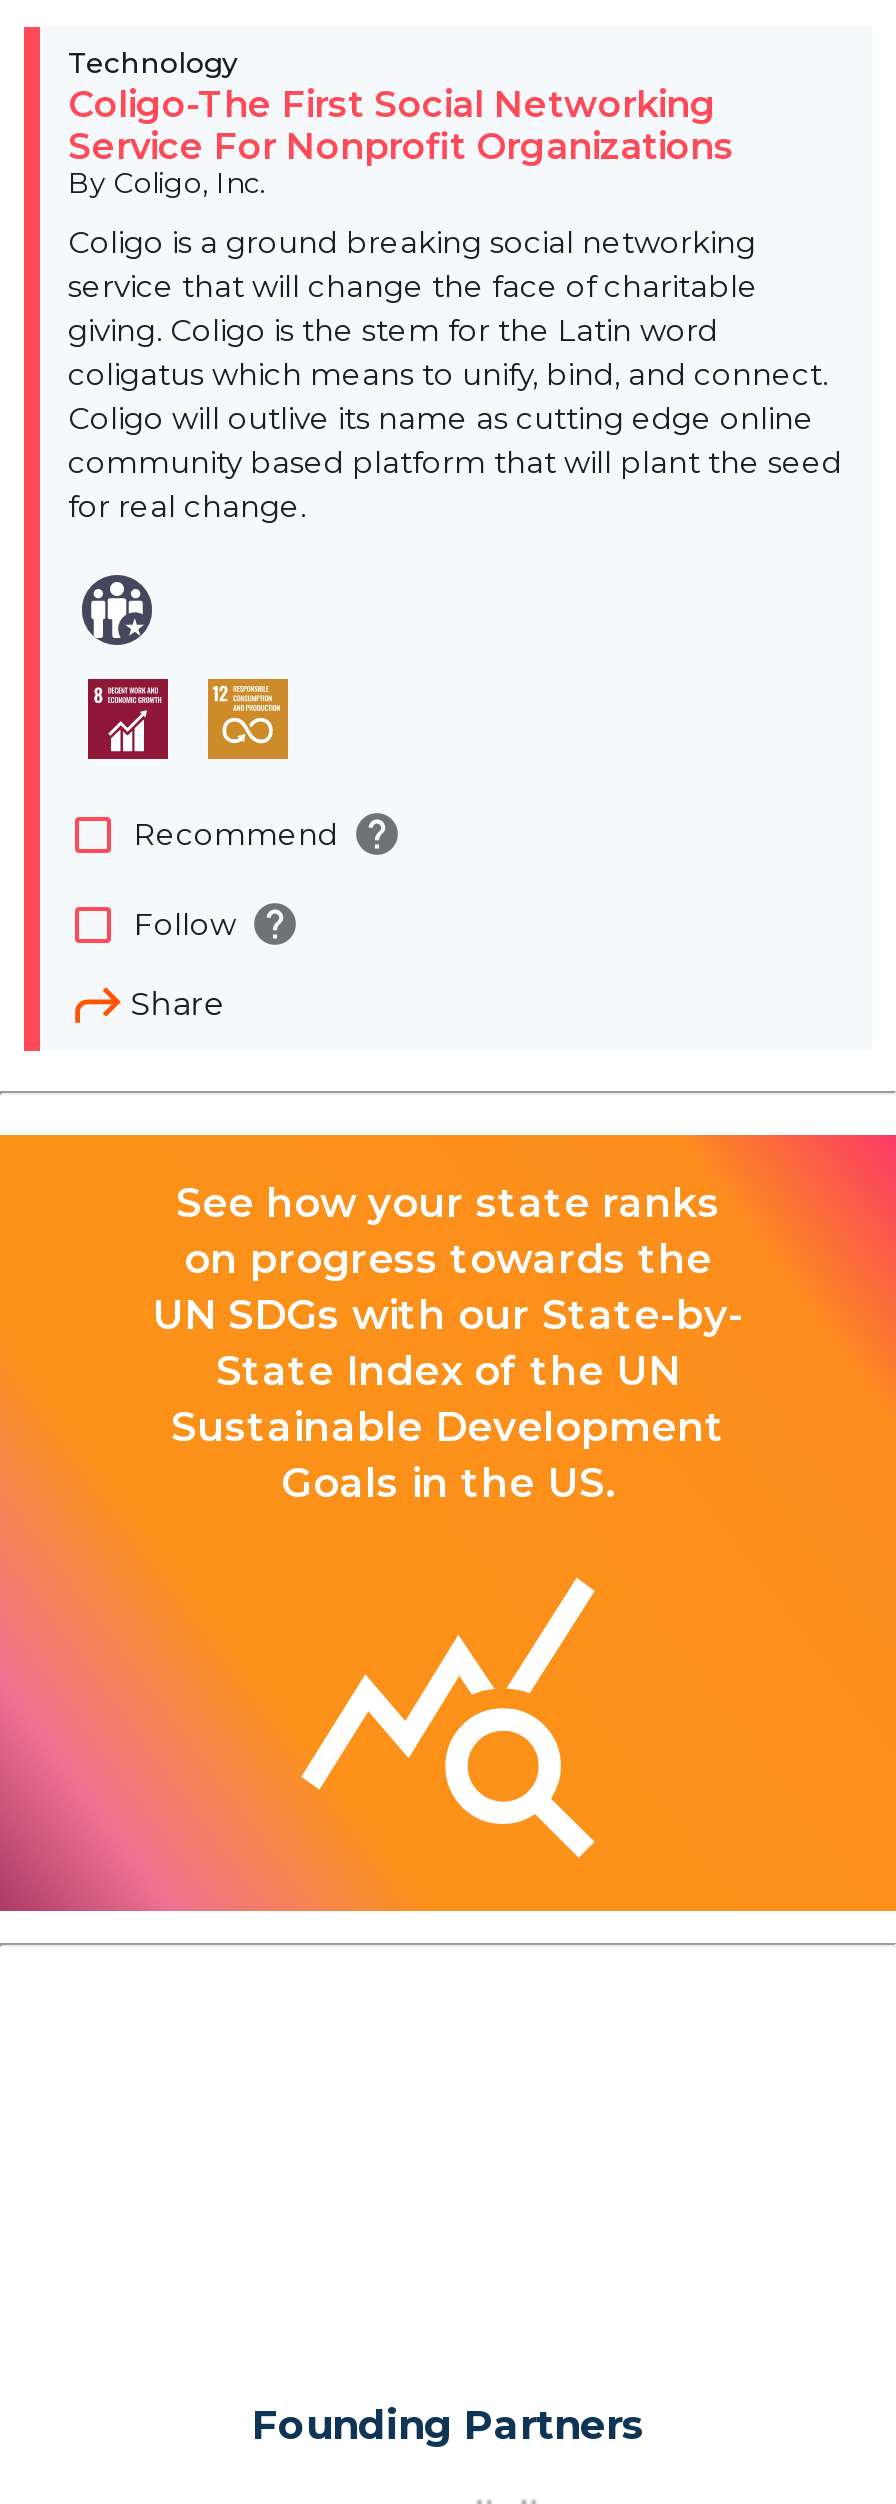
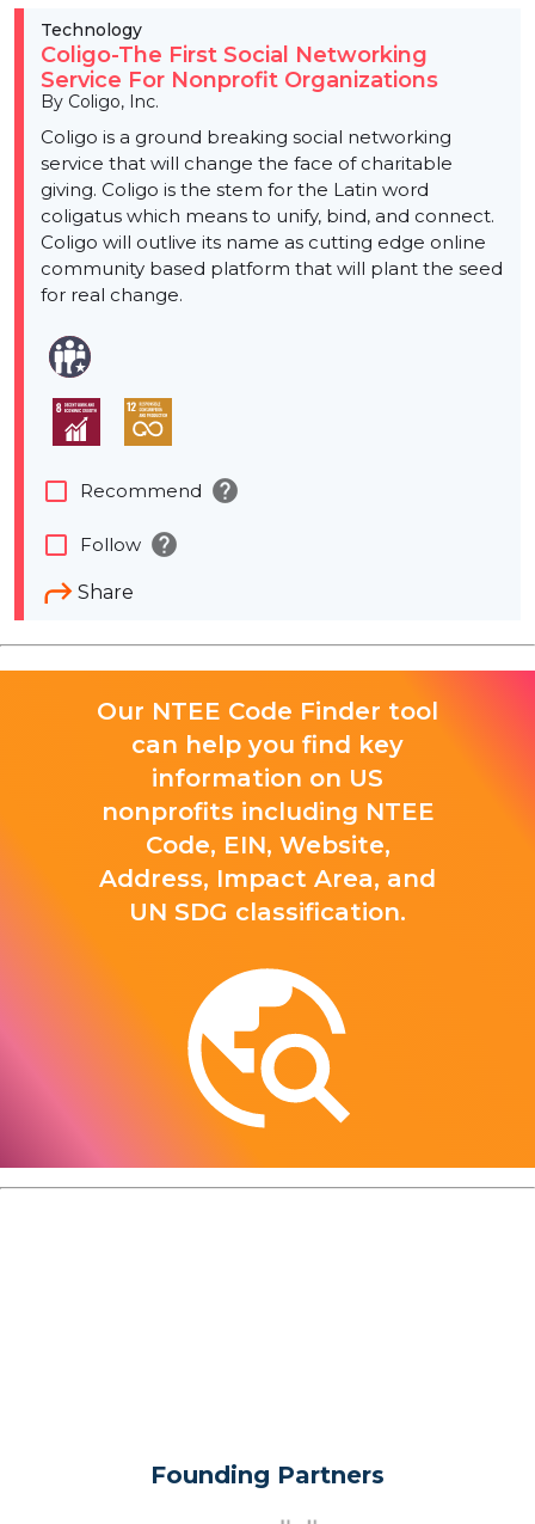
- See how your state ranks
- on progress towards the
- UN SDGs with our State-by-
- State Index of the UN
- Sustainable Development
- Goals in the US.
+ Our NTEE Code Finder tool
+ can help you find key
+ information on US
+ nonprofits including NTEE
+ Code, EIN, Website,
+ Address, Impact Area, and
+ UN SDG classification.

- [image]
+ [image]
